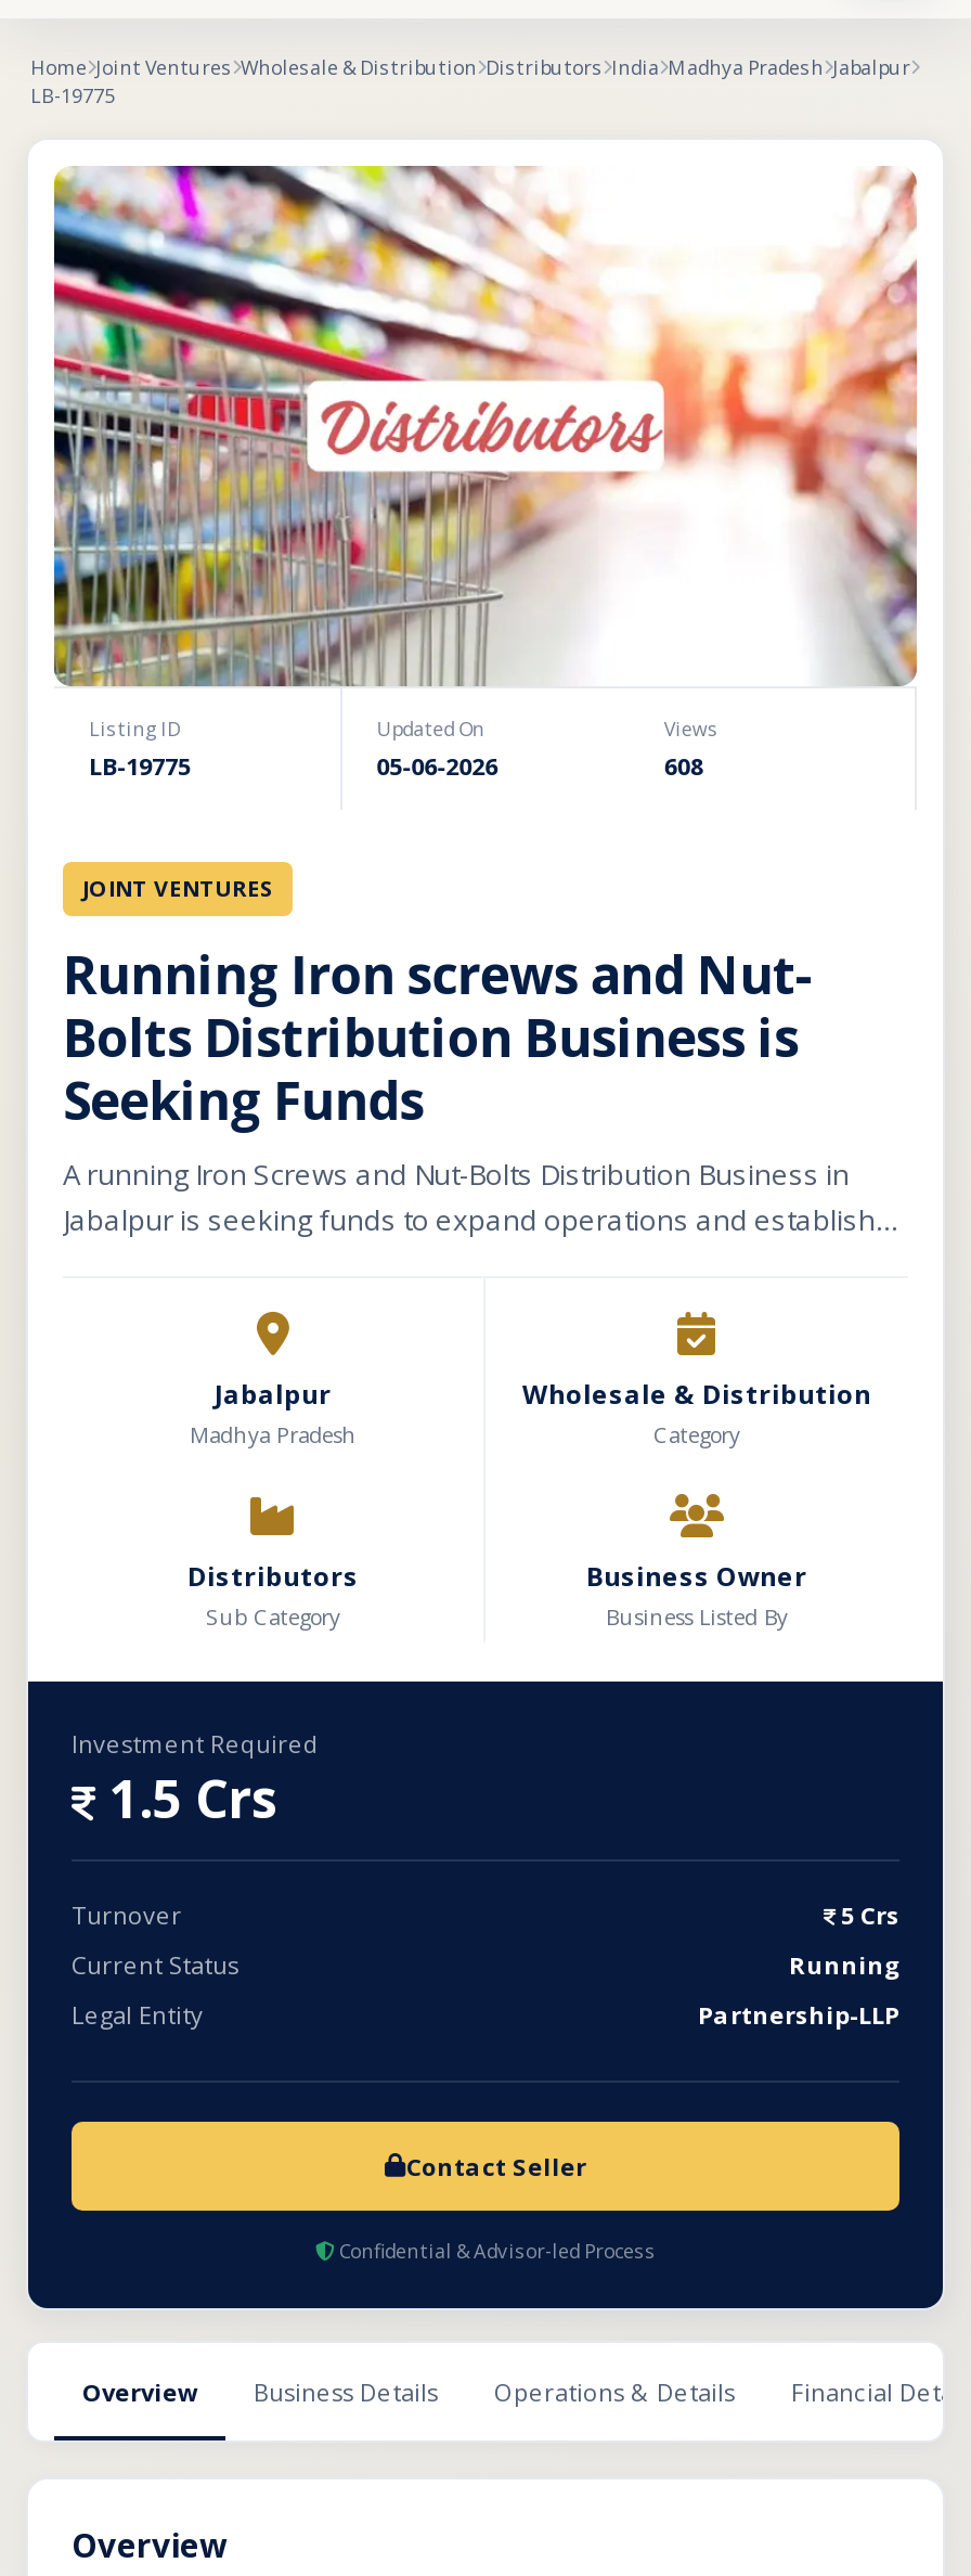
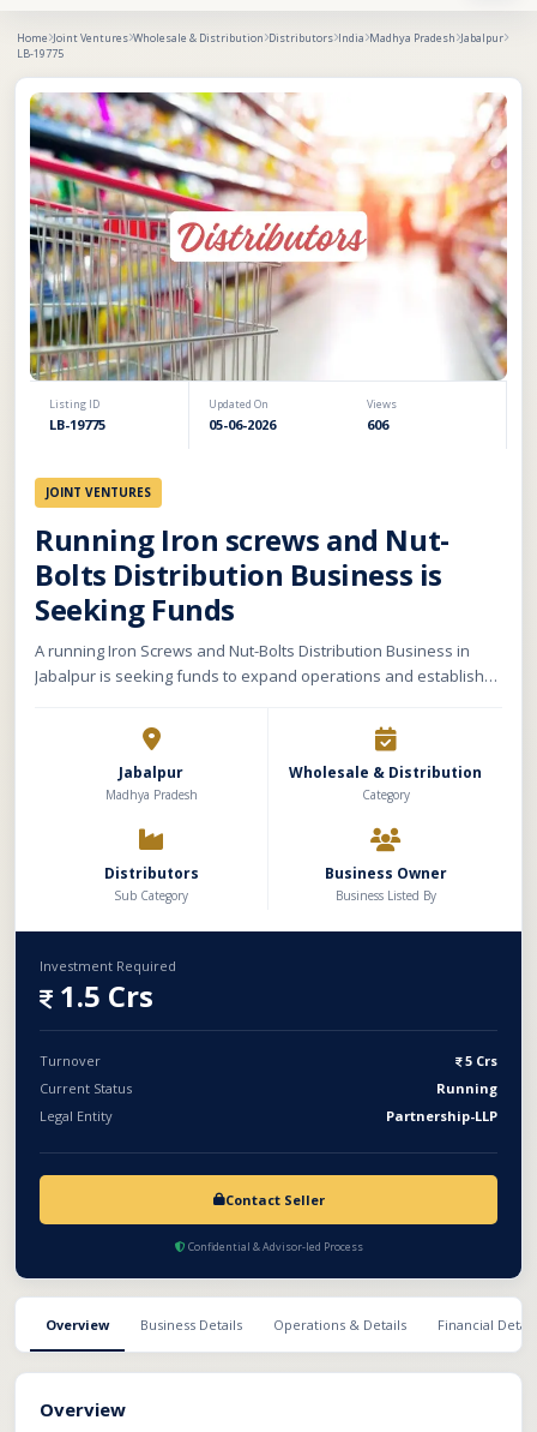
- 608
+ 606
